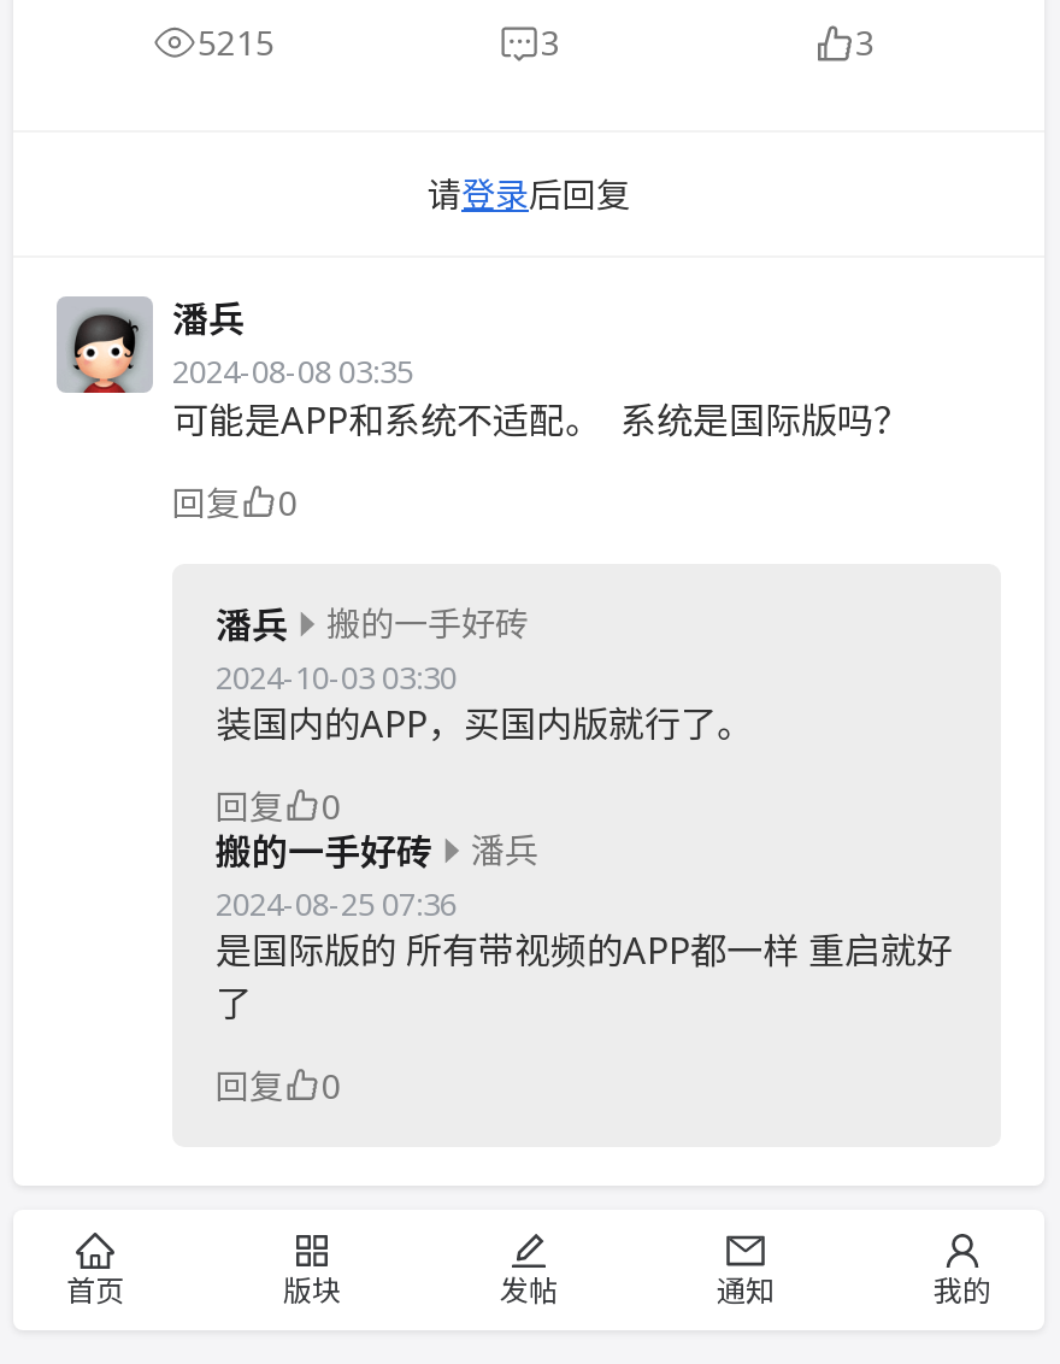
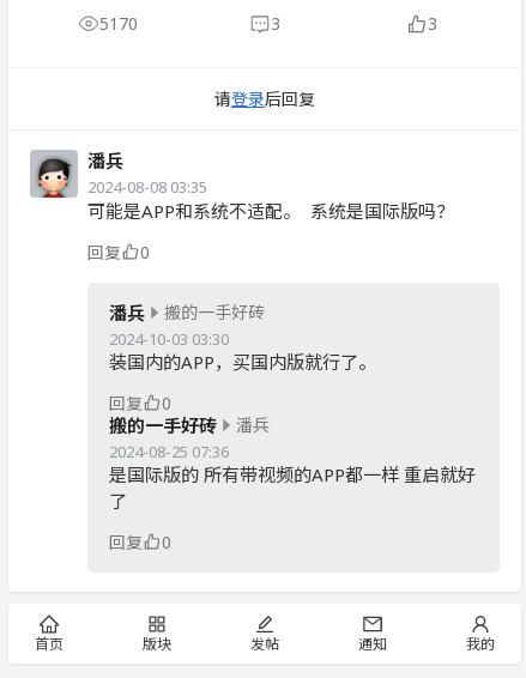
- 5215
+ 5170
